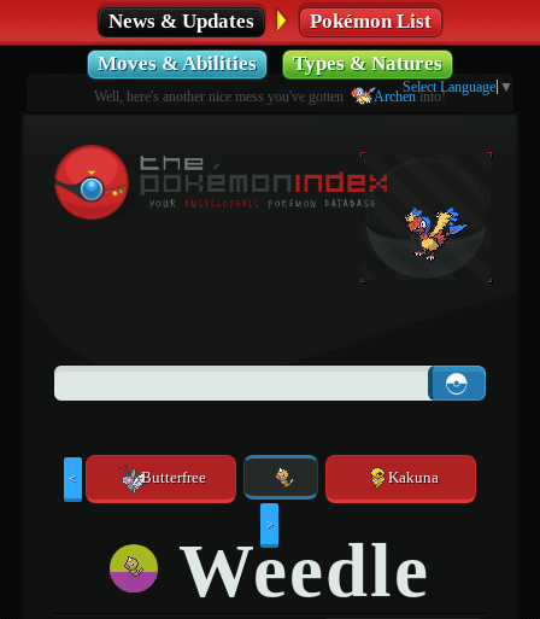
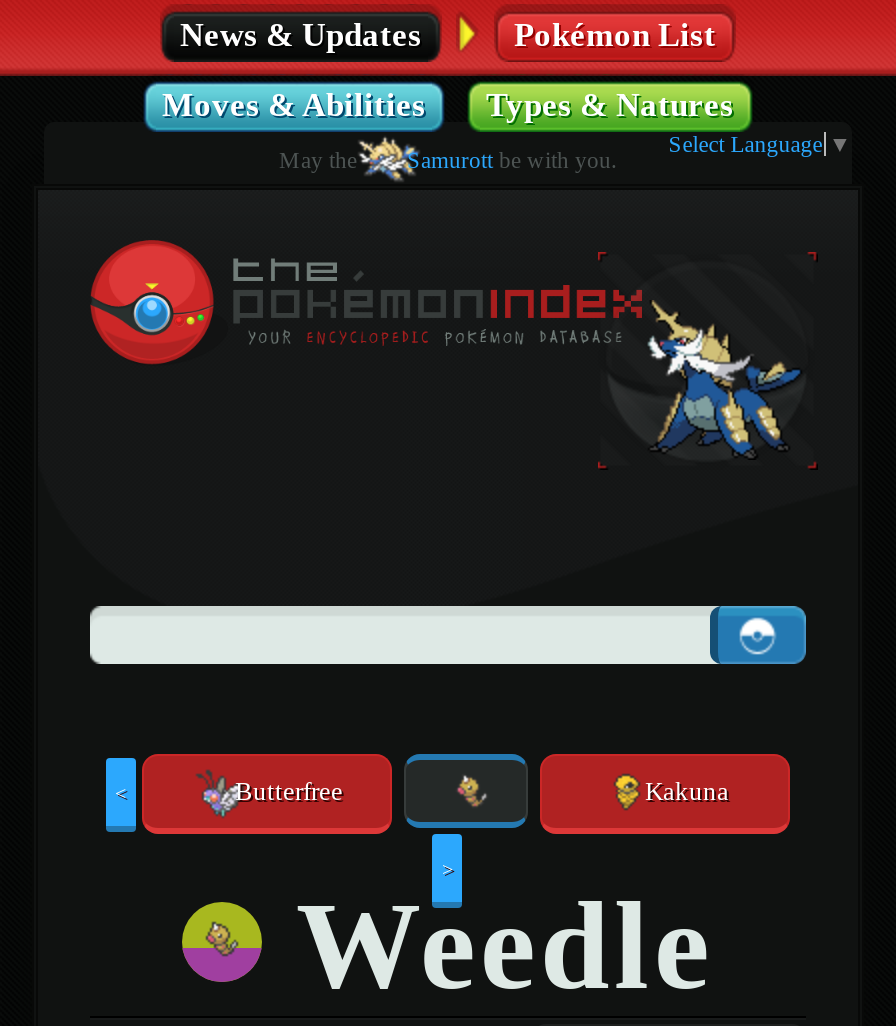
- Well, here's another nice mess you've gotten
- Archen into!
+ May the
+ Samurott be with you.

- [image]
+ [image]
